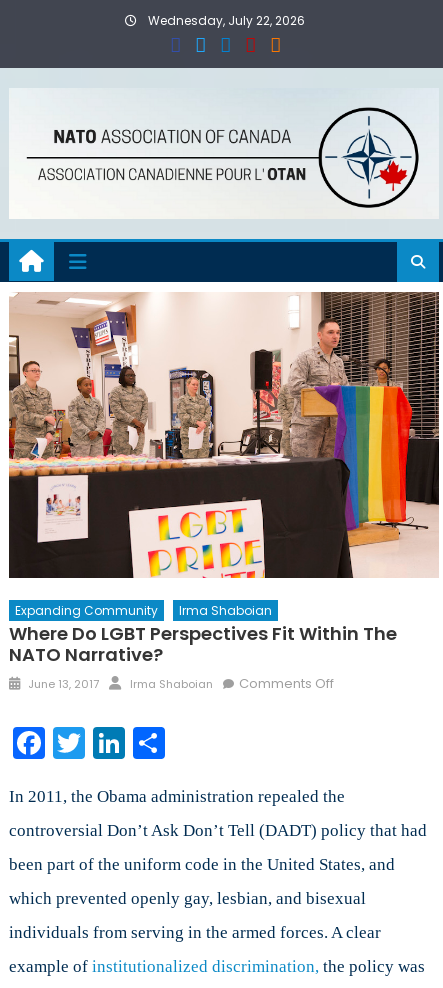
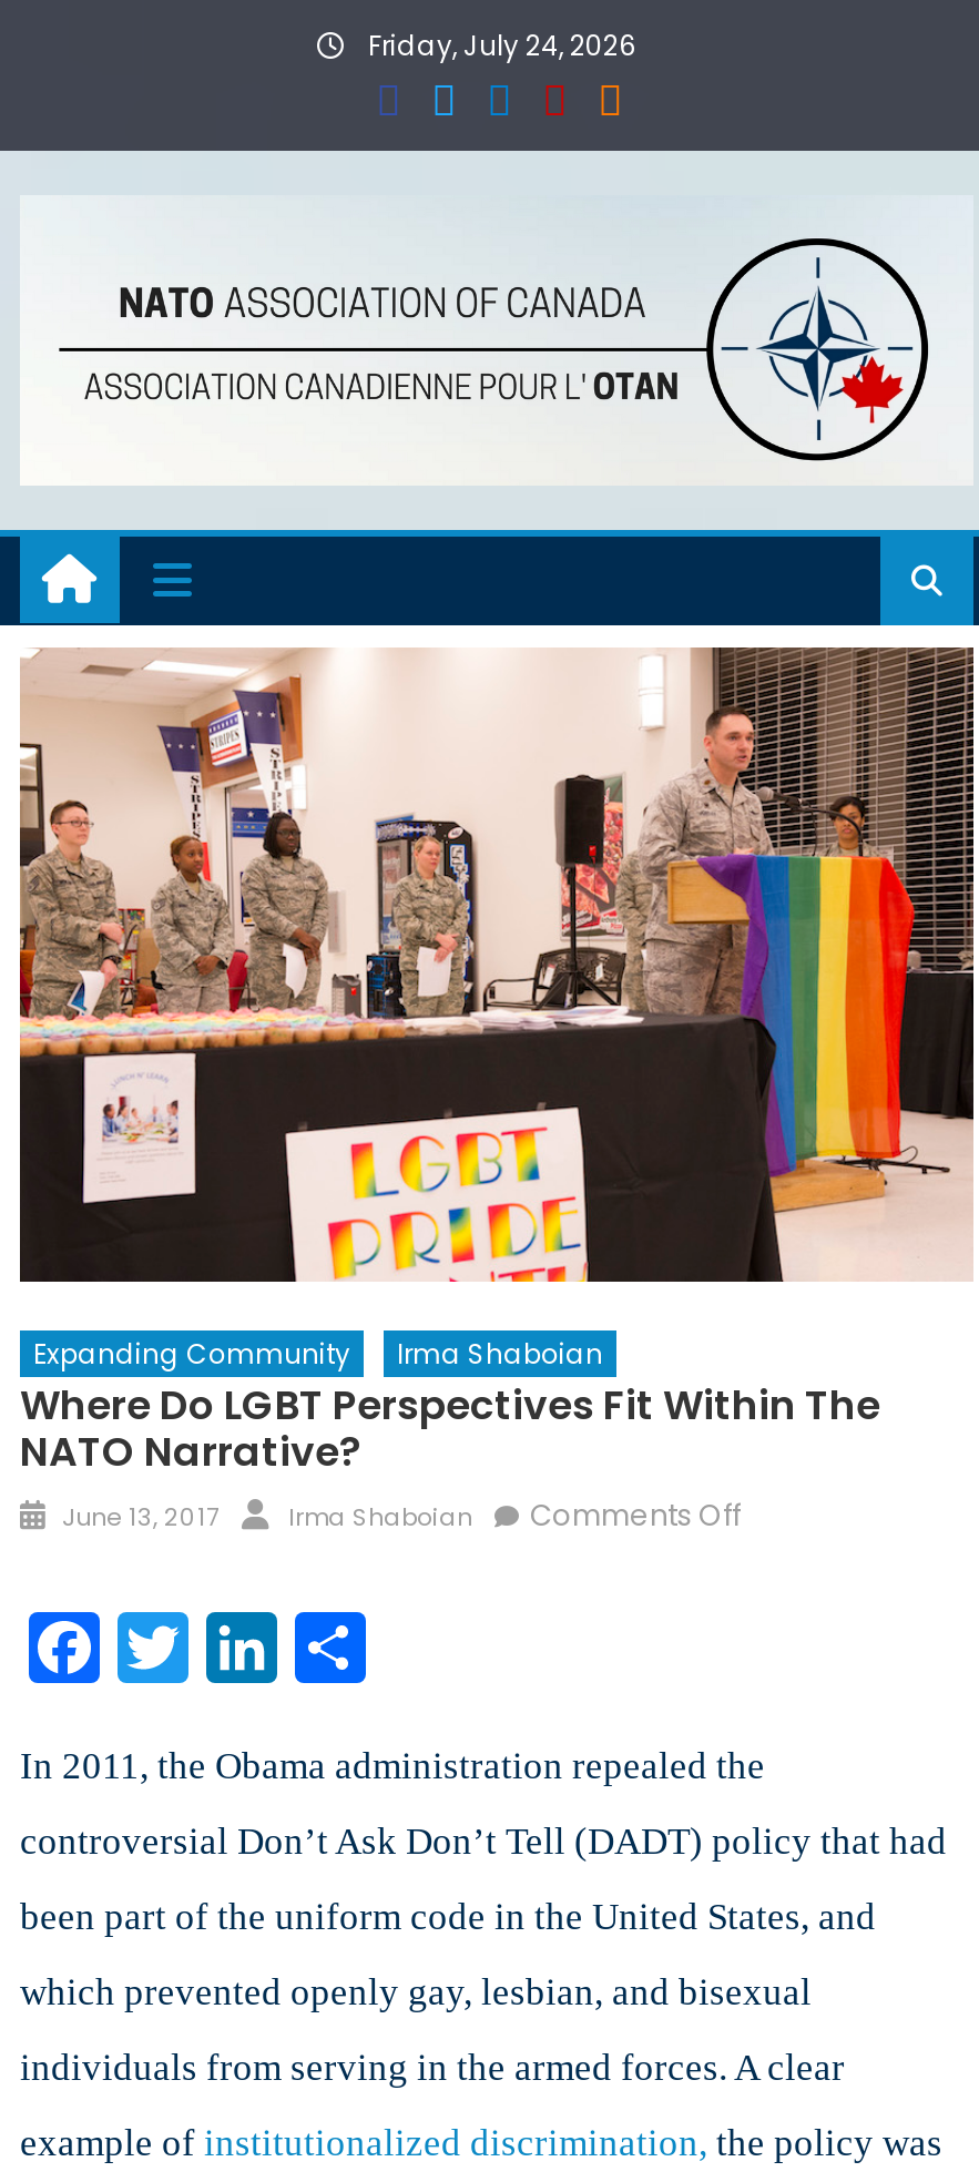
- Wednesday, July 22, 2026
+ Friday, July 24, 2026
